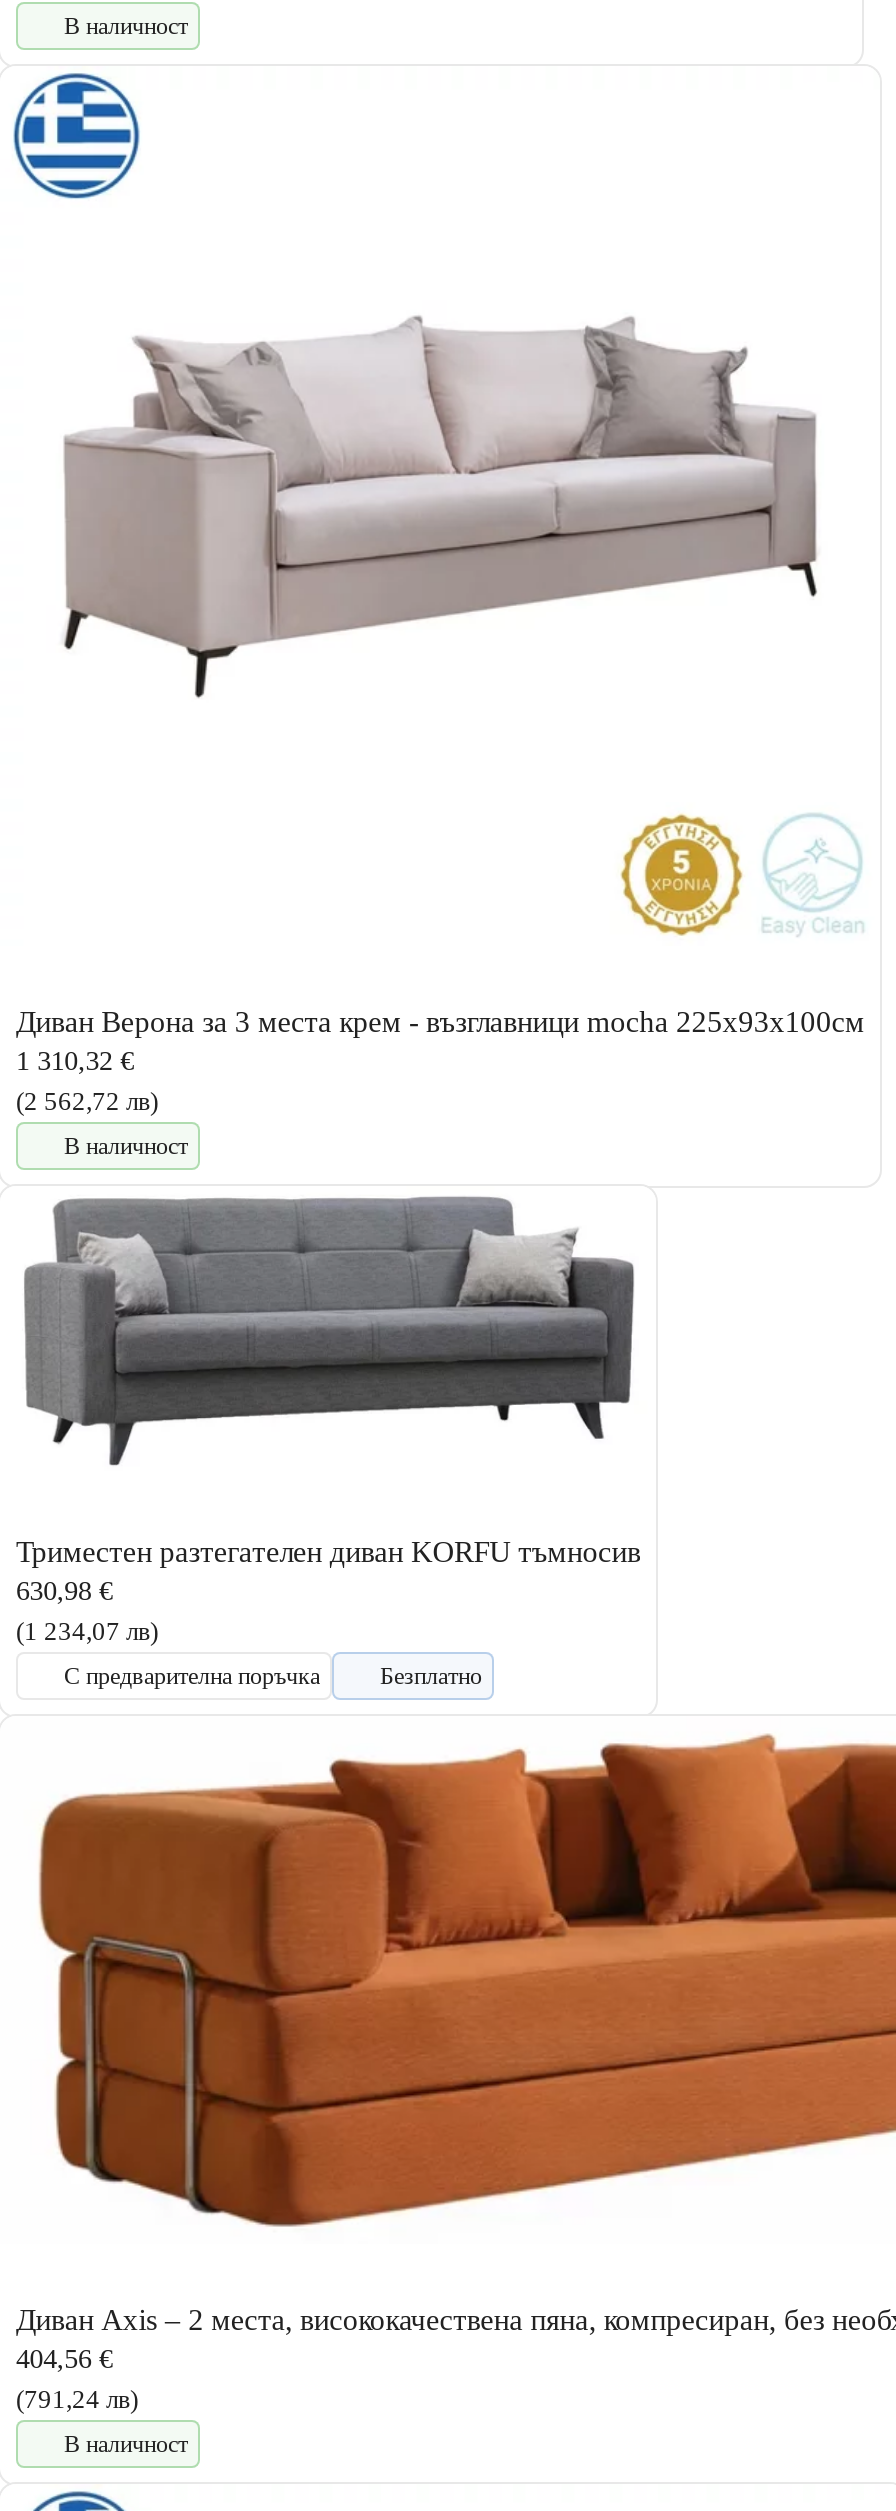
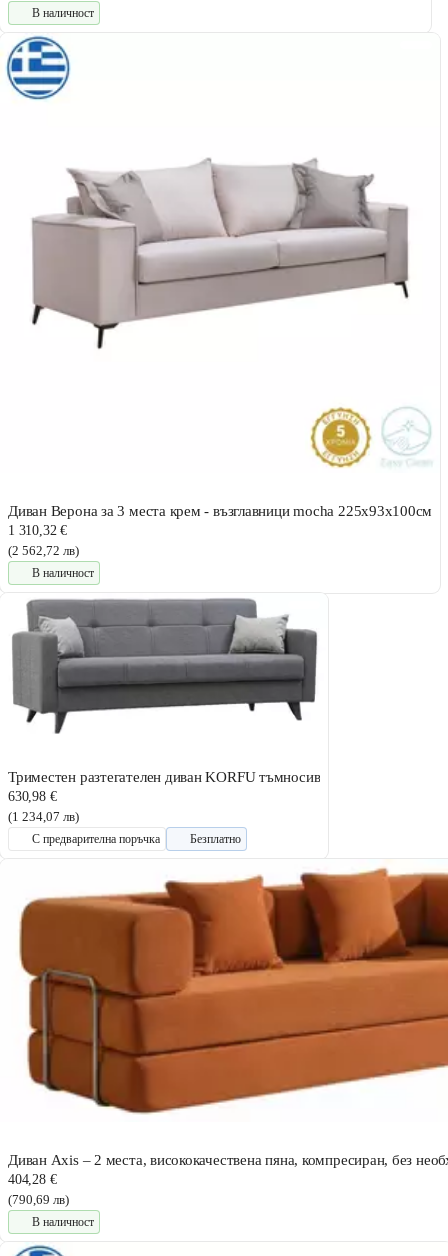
- 404,56 €
+ 404,28 €

- (791,24 лв)
+ (790,69 лв)
